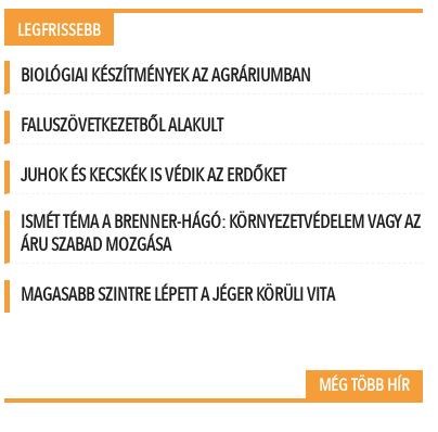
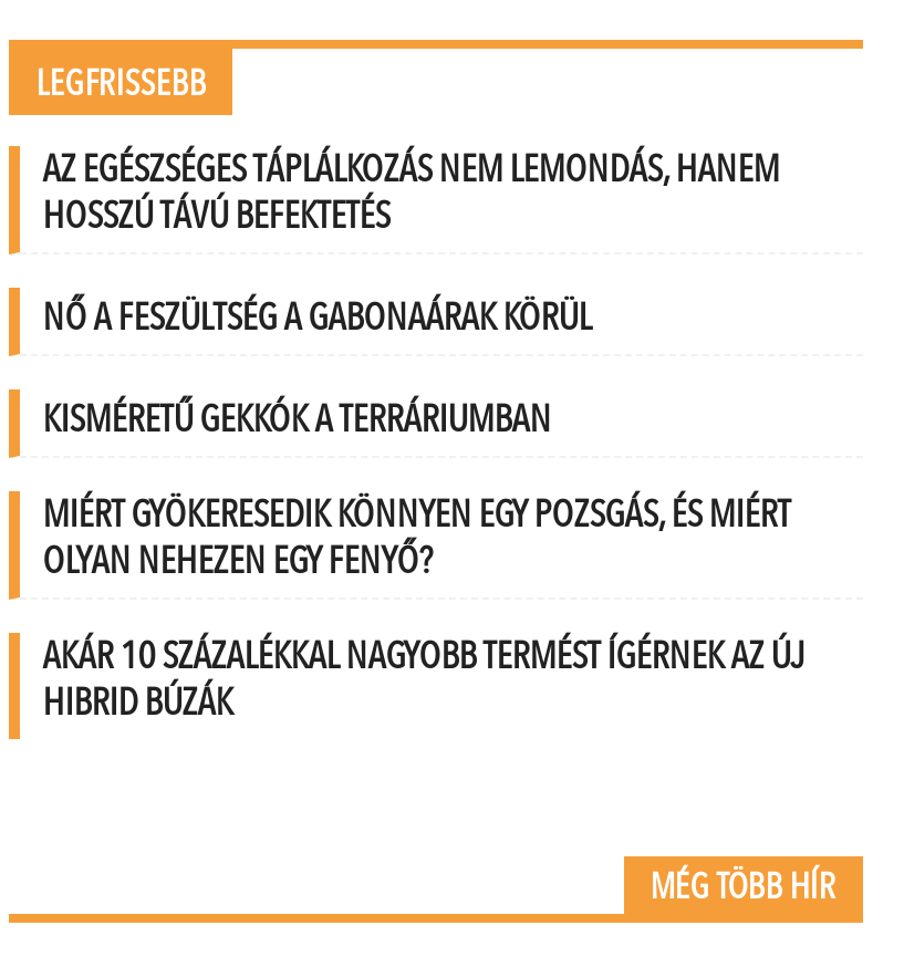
- BIOLÓGIAI KÉSZÍTMÉNYEK AZ AGRÁRIUMBAN
+ AZ EGÉSZSÉGES TÁPLÁLKOZÁS NEM LEMONDÁS, HANEM
+ HOSSZÚ TÁVÚ BEFEKTETÉS

- FALUSZÖVETKEZETBŐL ALAKULT
+ NŐ A FESZÜLTSÉG A GABONAÁRAK KÖRÜL

- JUHOK ÉS KECSKÉK IS VÉDIK AZ ERDŐKET
+ KISMÉRETŰ GEKKÓK A TERRÁRIUMBAN

- ISMÉT TÉMA A BRENNER-HÁGÓ: KÖRNYEZETVÉDELEM VAGY AZ
- ÁRU SZABAD MOZGÁSA
+ MIÉRT GYÖKERESEDIK KÖNNYEN EGY POZSGÁS, ÉS MIÉRT
+ OLYAN NEHEZEN EGY FENYŐ?

- MAGASABB SZINTRE LÉPETT A JÉGER KÖRÜLI VITA
+ AKÁR 10 SZÁZALÉKKAL NAGYOBB TERMÉST ÍGÉRNEK AZ ÚJ
+ HIBRID BÚZÁK
